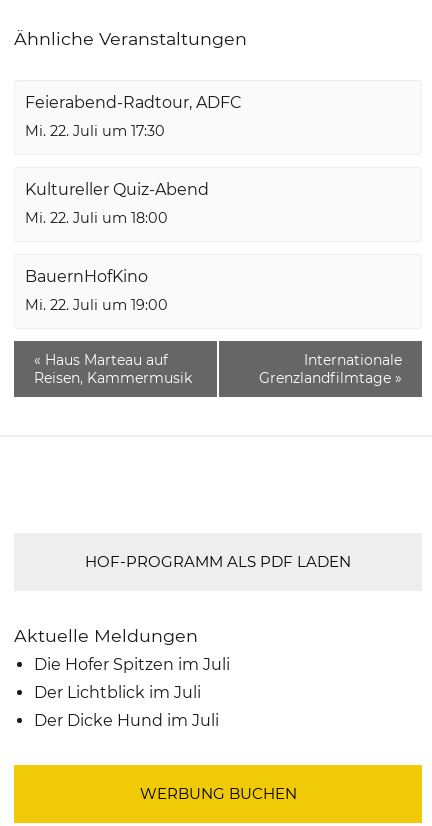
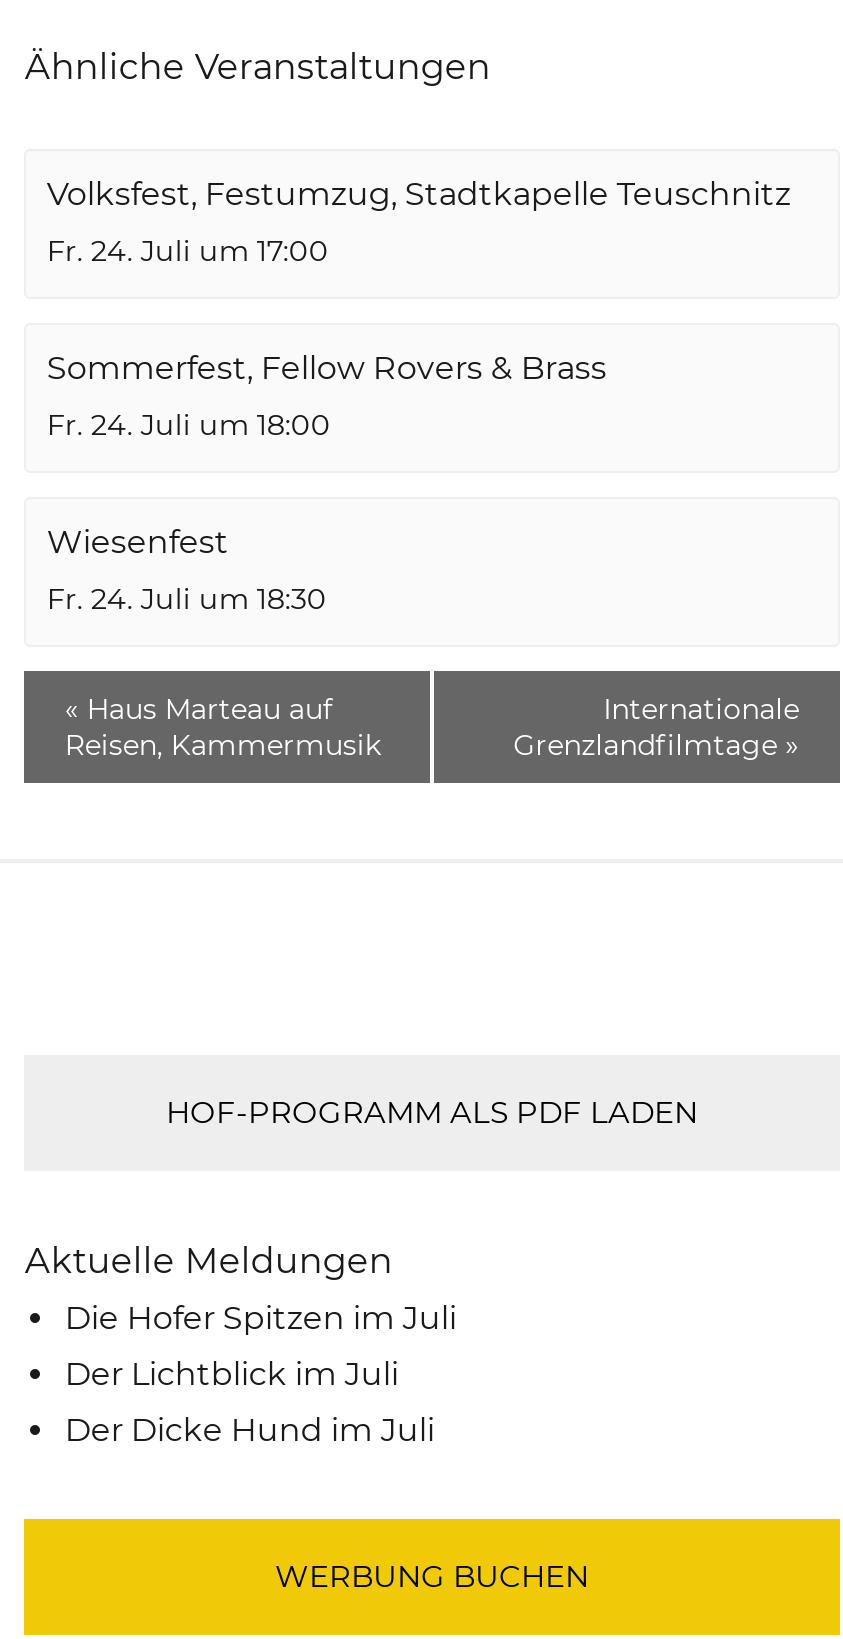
- Feierabend-Radtour, ADFC
+ Volksfest, Festumzug, Stadtkapelle Teuschnitz

- Mi. 22. Juli um 17:30
+ Fr. 24. Juli um 17:00

- Kultureller Quiz-Abend
+ Sommerfest, Fellow Rovers & Brass

- Mi. 22. Juli um 18:00
+ Fr. 24. Juli um 18:00

- BauernHofKino
+ Wiesenfest

- Mi. 22. Juli um 19:00
+ Fr. 24. Juli um 18:30
